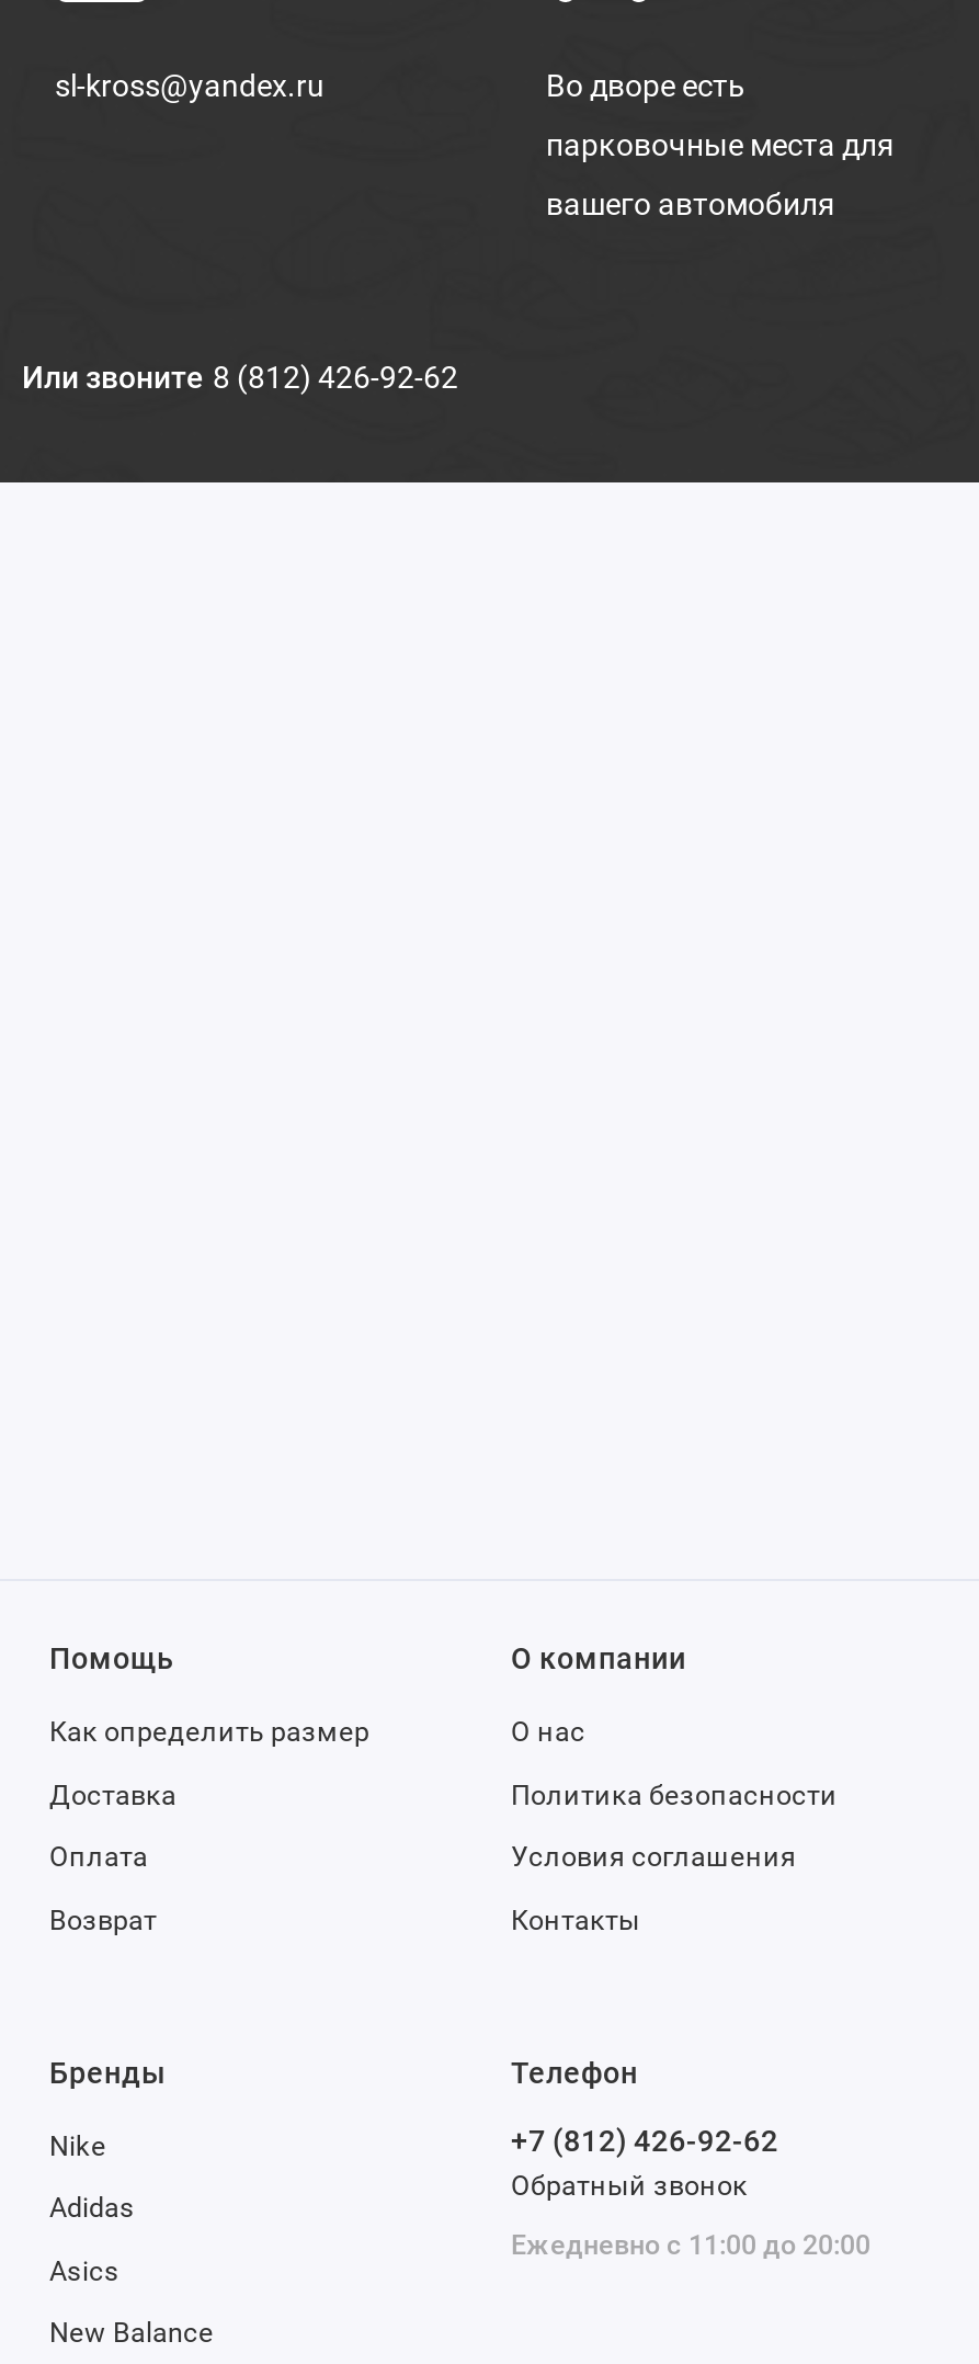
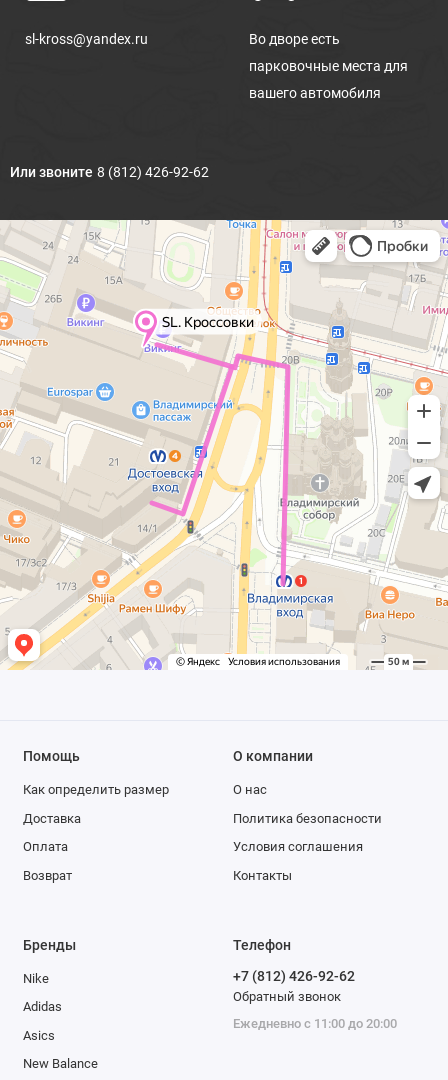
+ [image]
